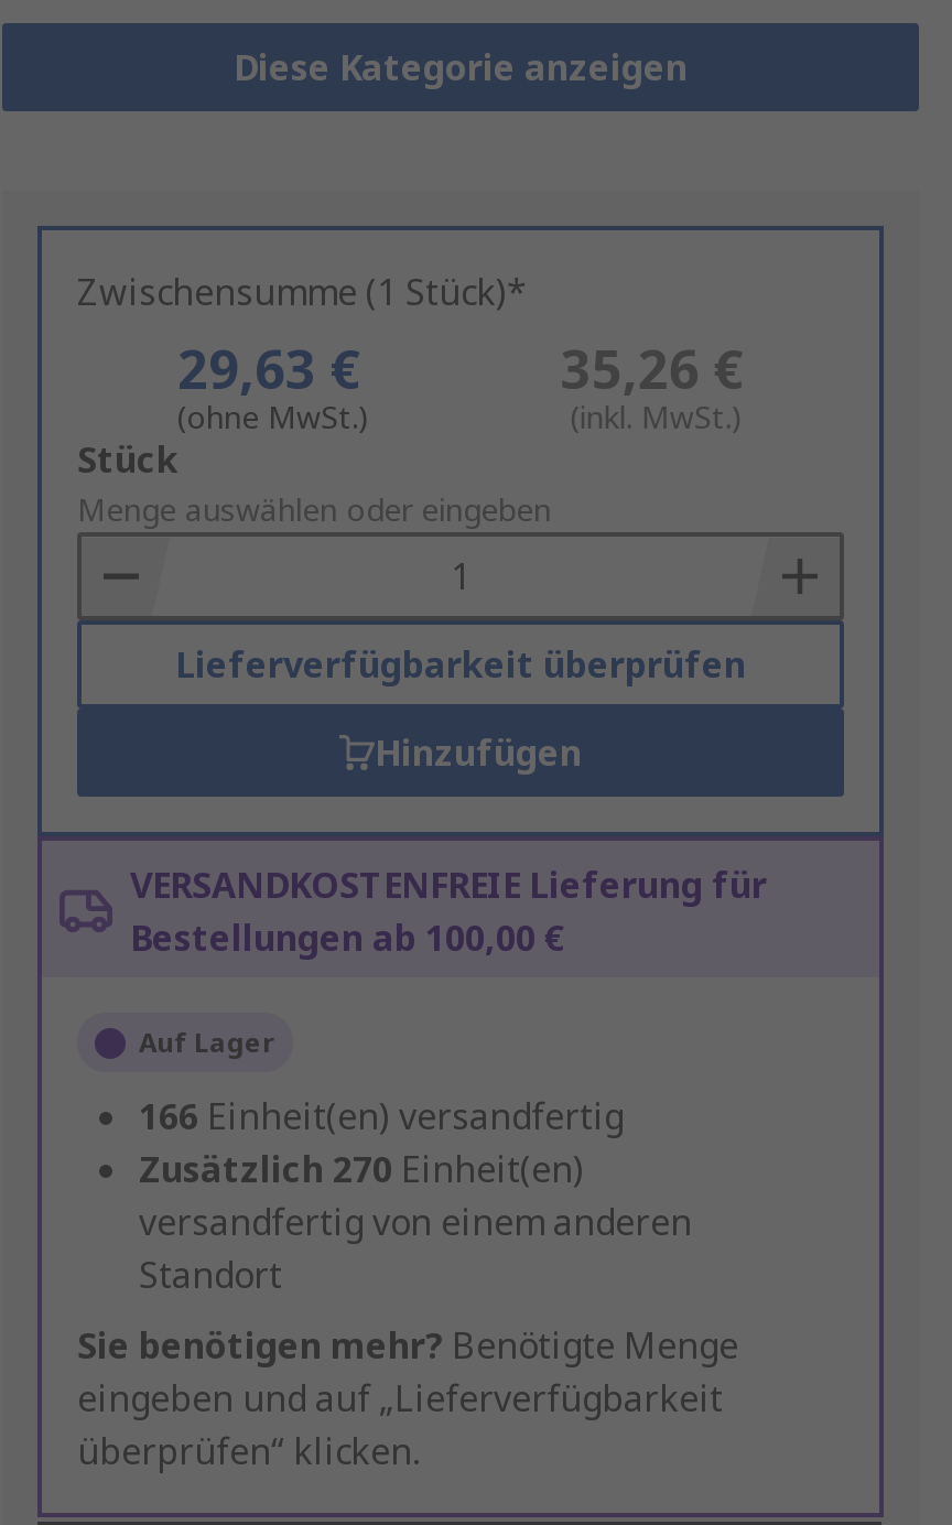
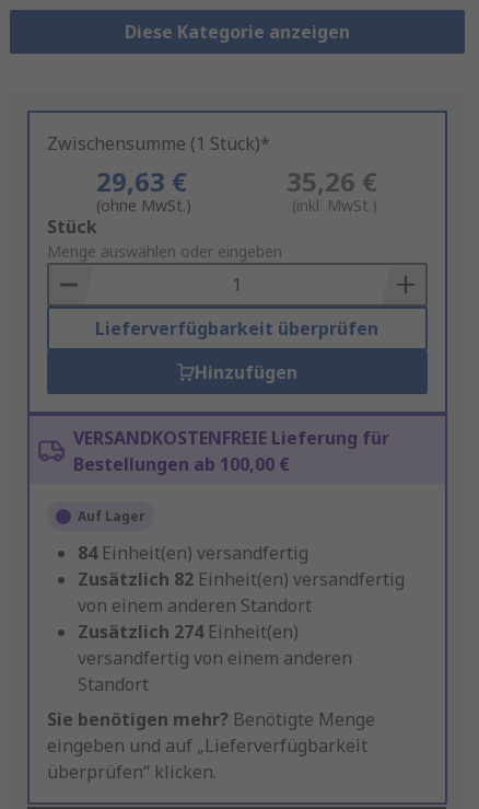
- 166 Einheit(en) versandfertig
- Zusätzlich 270 Einheit(en)
+ 84 Einheit(en) versandfertig
+ Zusätzlich 82 Einheit(en) versandfertig
+ von einem anderen Standort
+ Zusätzlich 274 Einheit(en)
